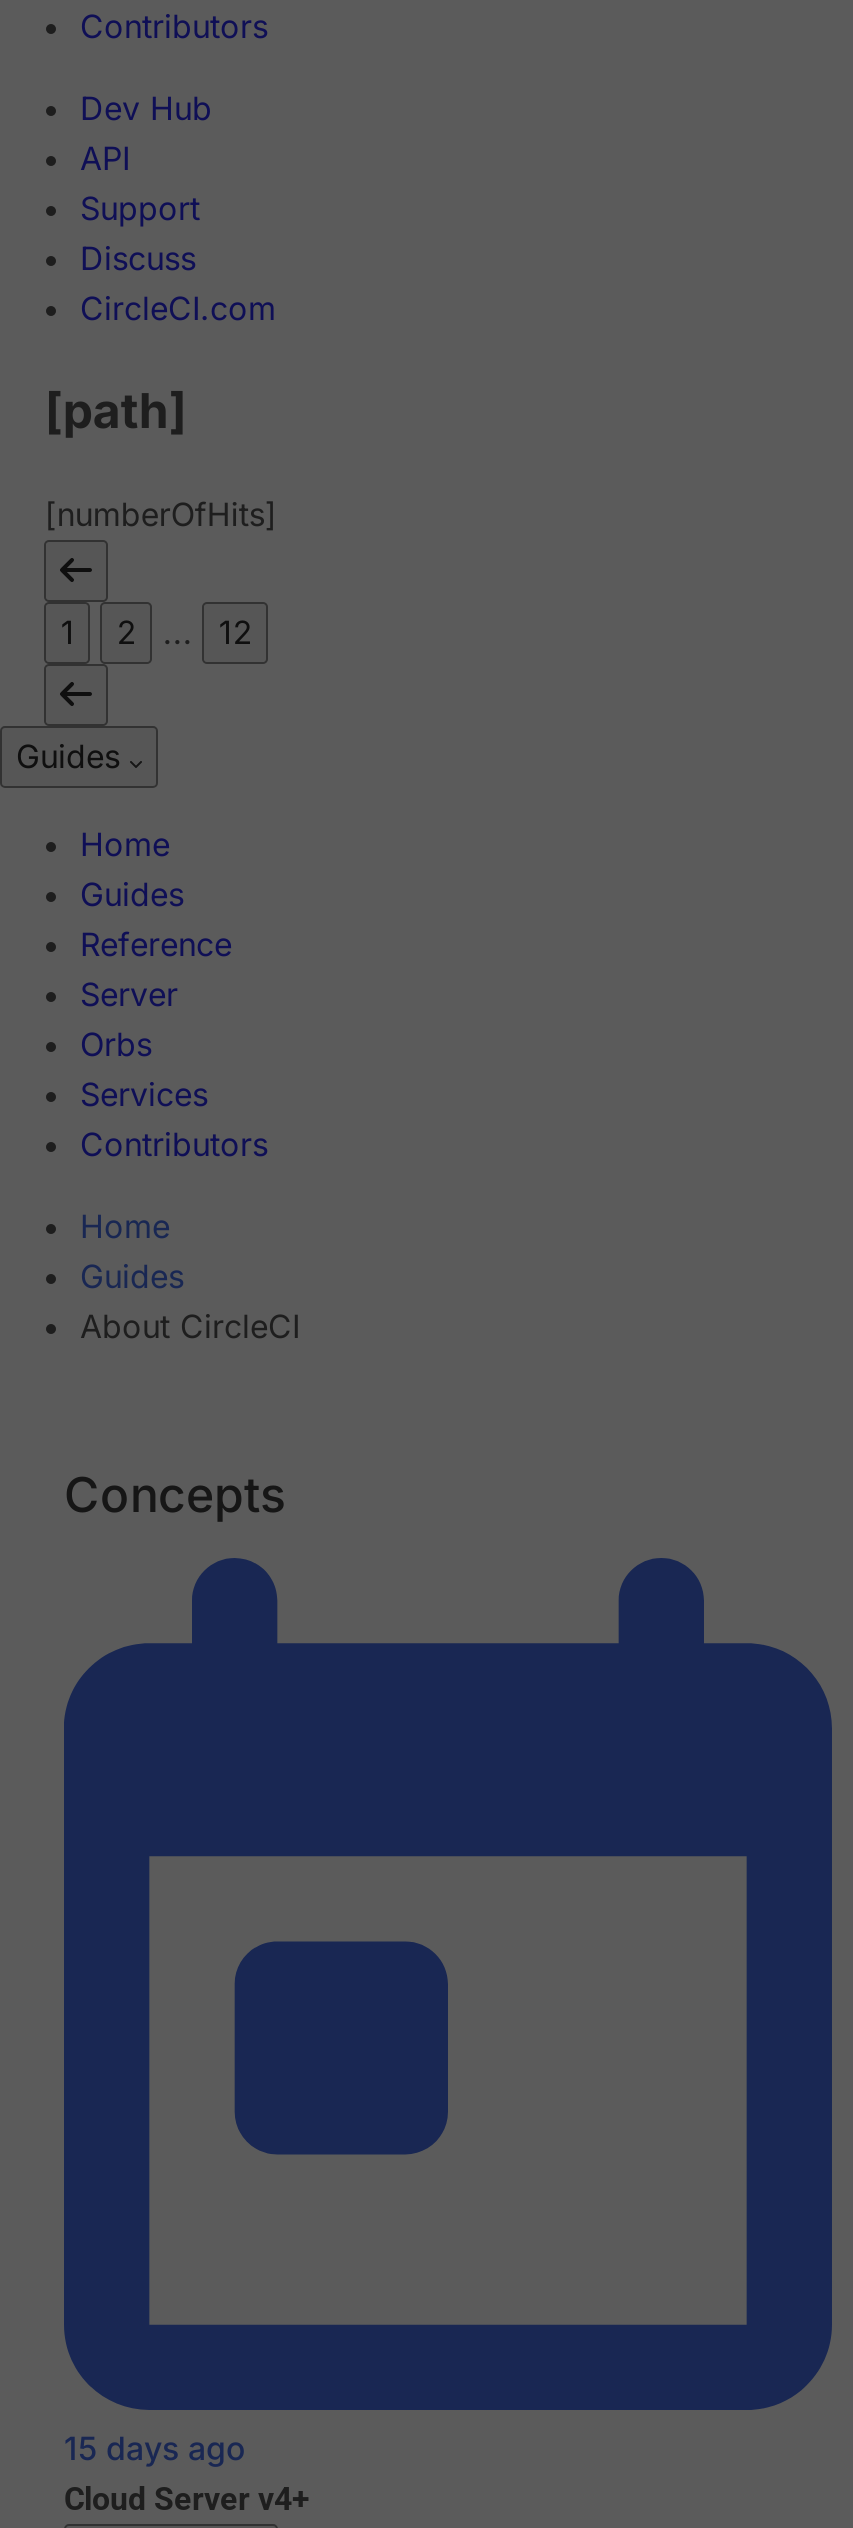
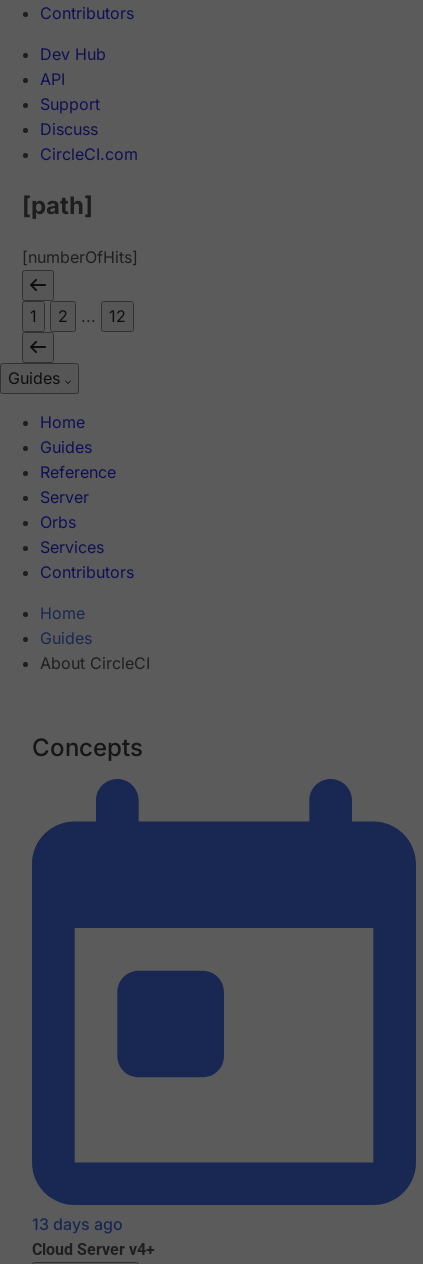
- 15 days ago
+ 13 days ago
